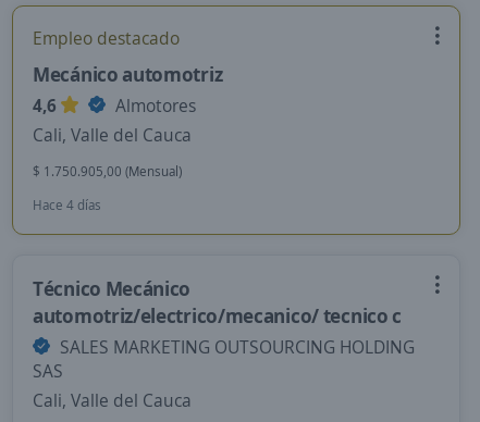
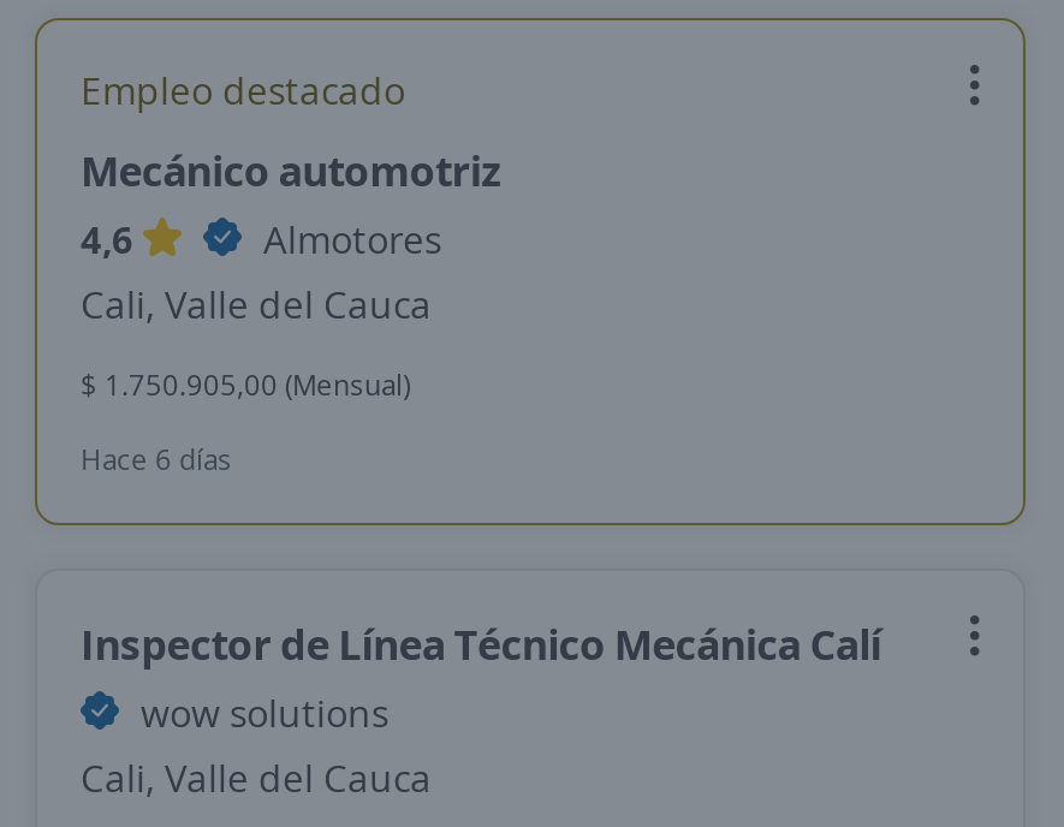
- Hace 4 días
+ Hace 6 días

- Técnico Mecánico
- automotriz/electrico/mecanico/ tecnico c
- SALES MARKETING OUTSOURCING HOLDING
- SAS
+ Inspector de Línea Técnico Mecánica Calí
+ wow solutions
